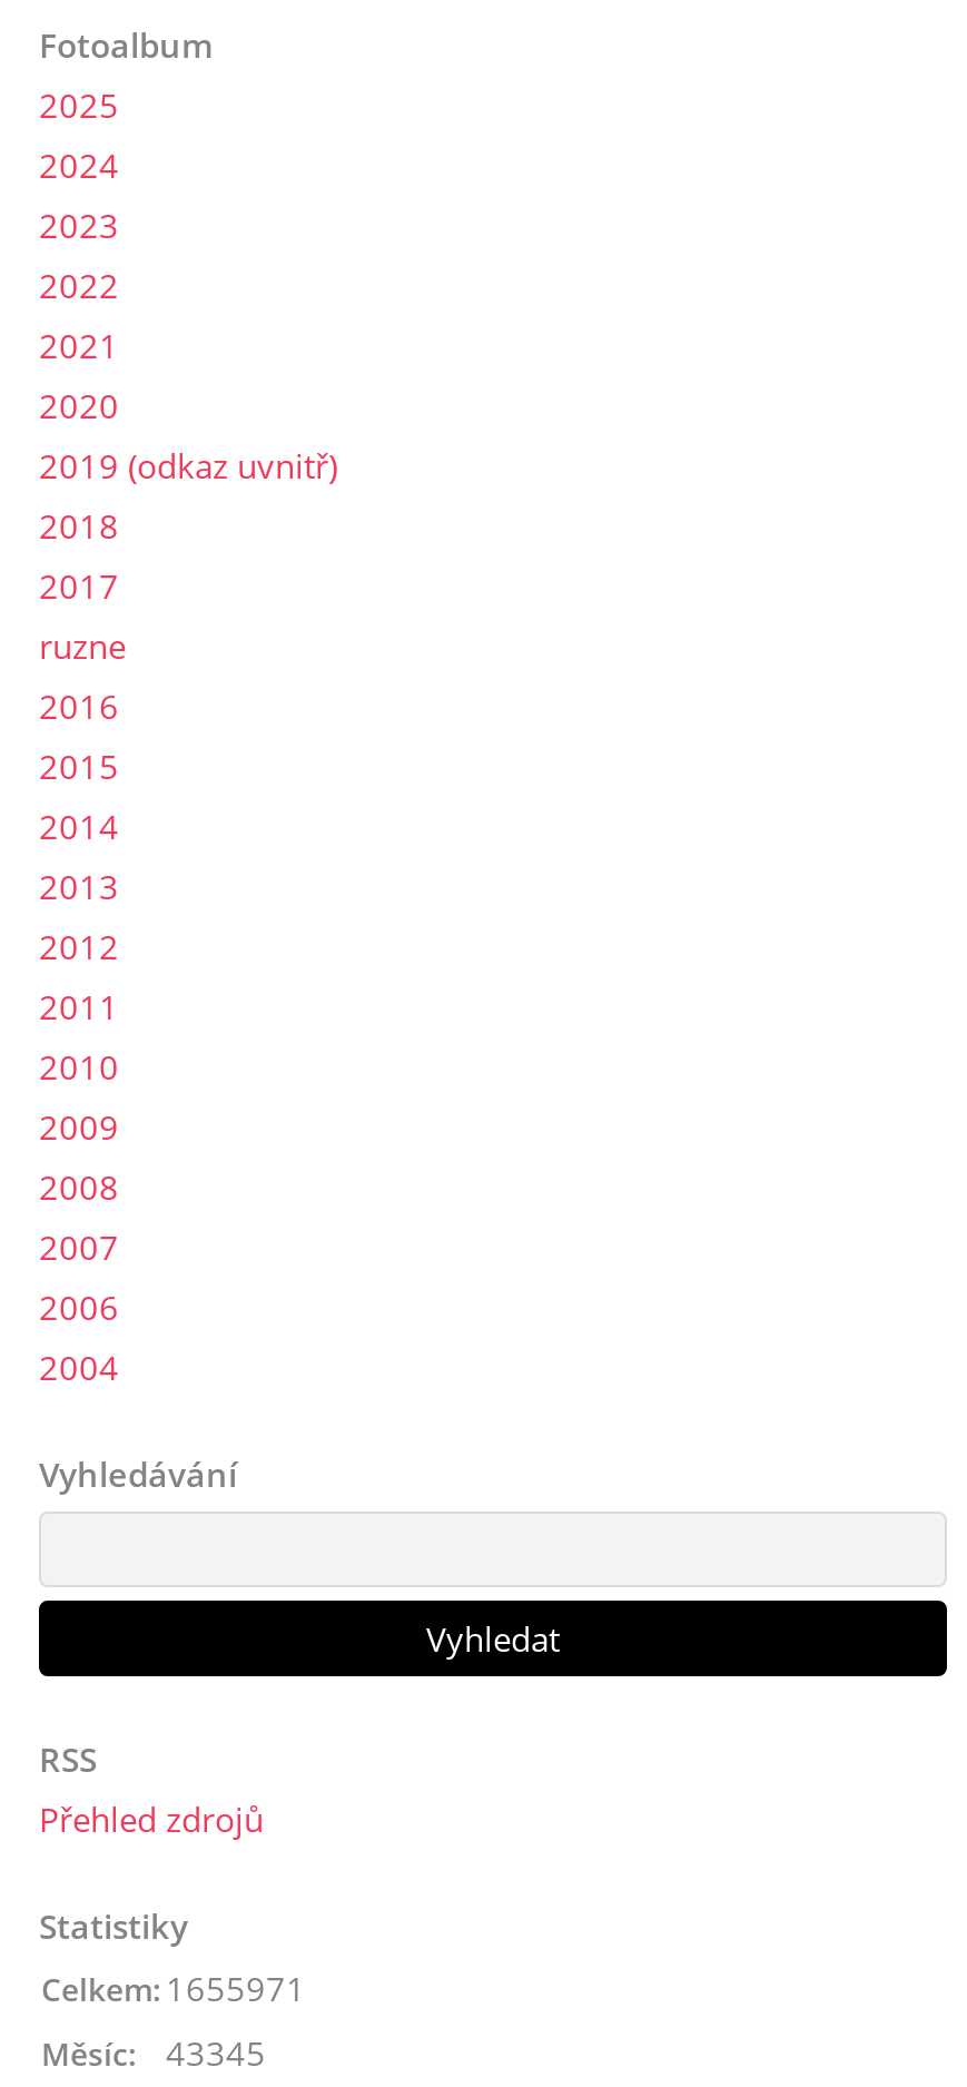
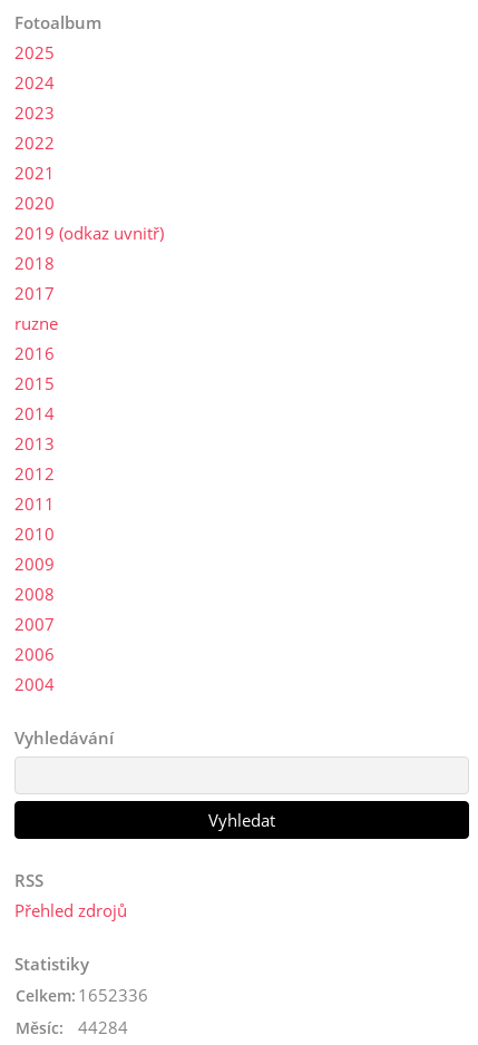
- Celkem: 1655971
+ Celkem: 1652336

- Měsíc: 43345
+ Měsíc: 44284
